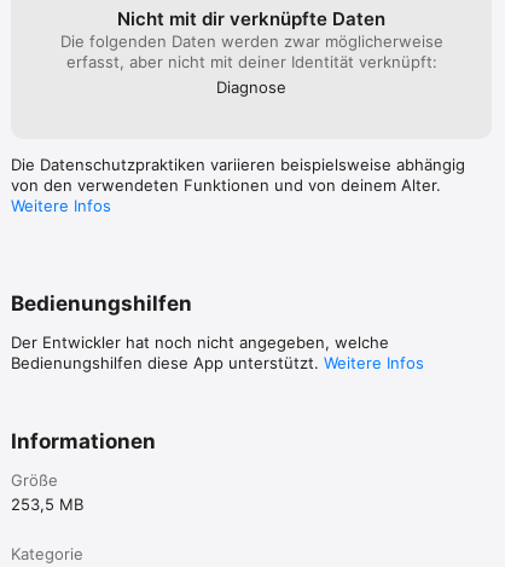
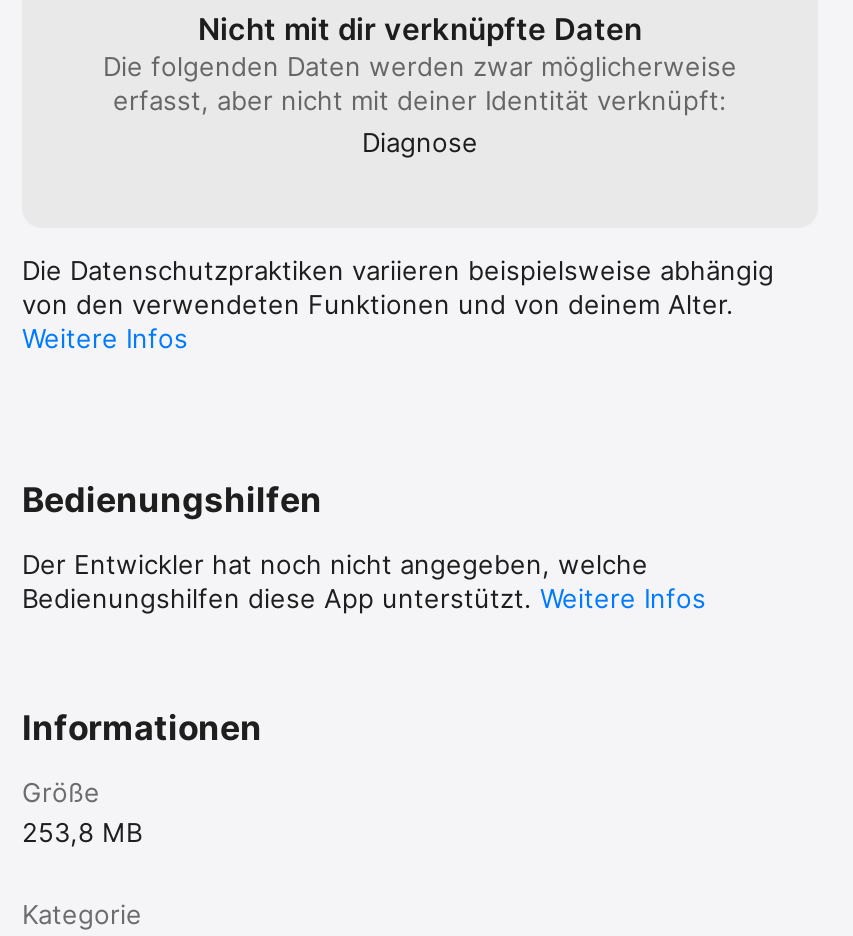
- 253,5 MB
+ 253,8 MB
